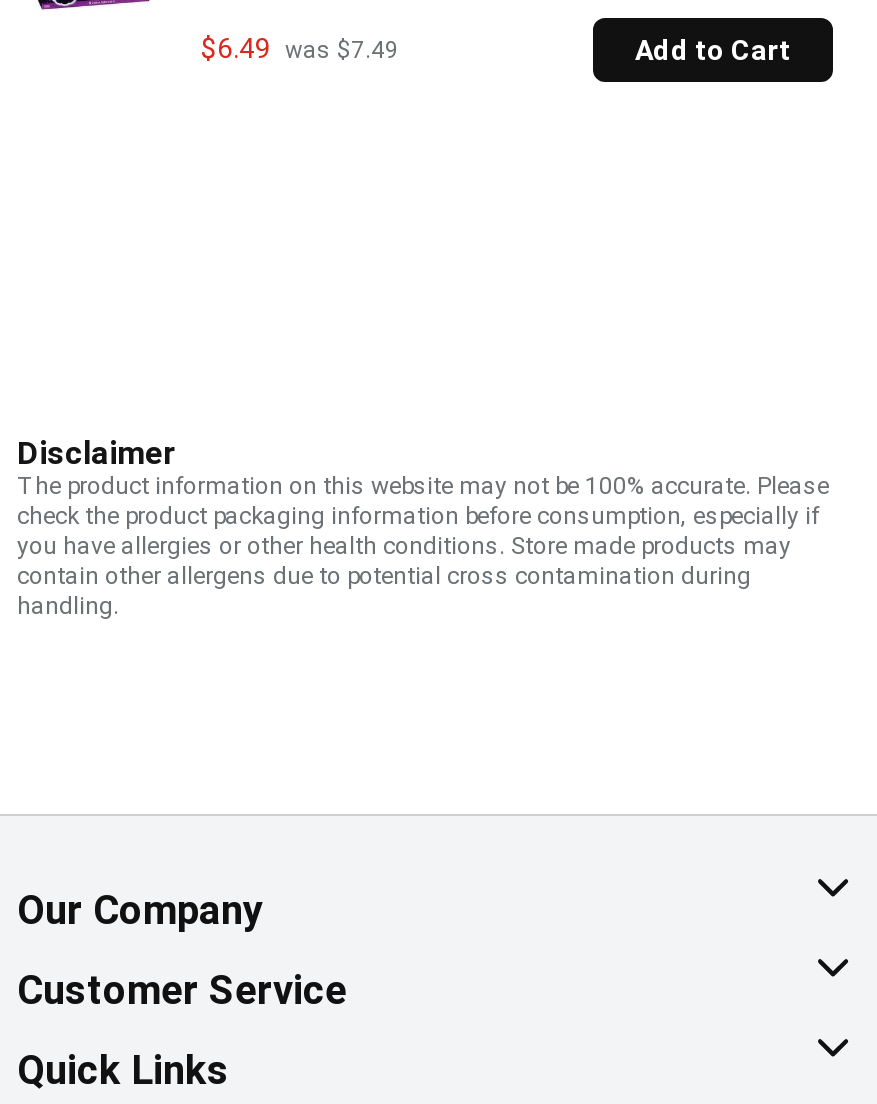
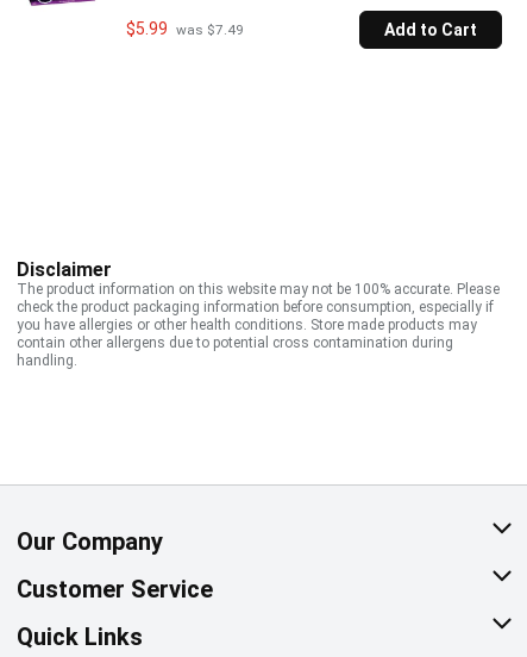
- $6.49 was $7.49
+ $5.99 was $7.49
